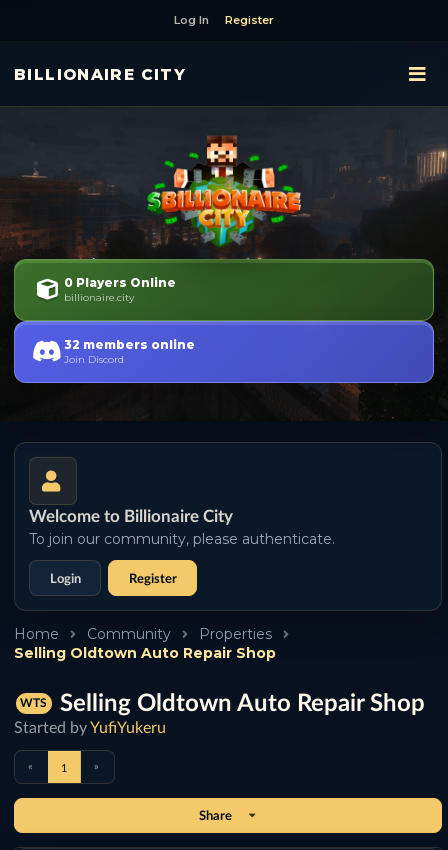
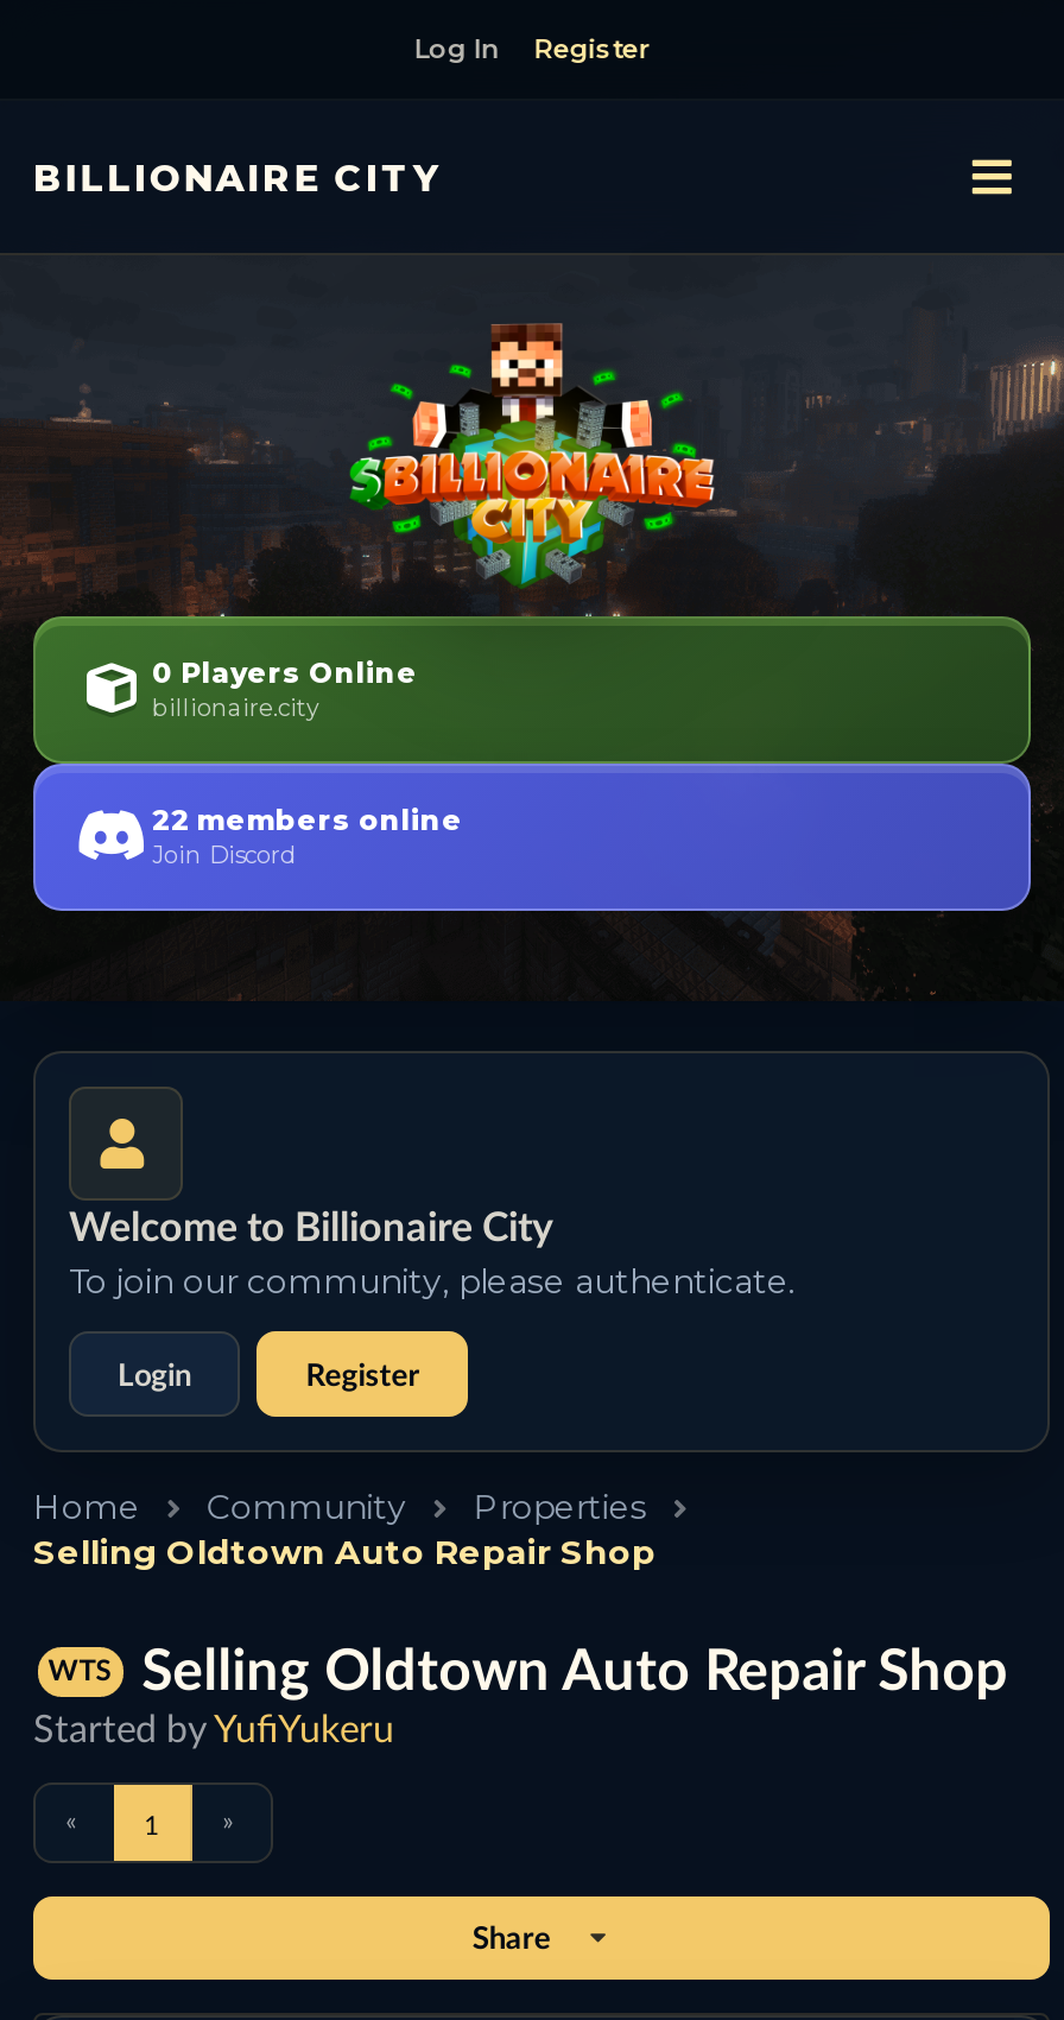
- 32 members online
+ 22 members online
